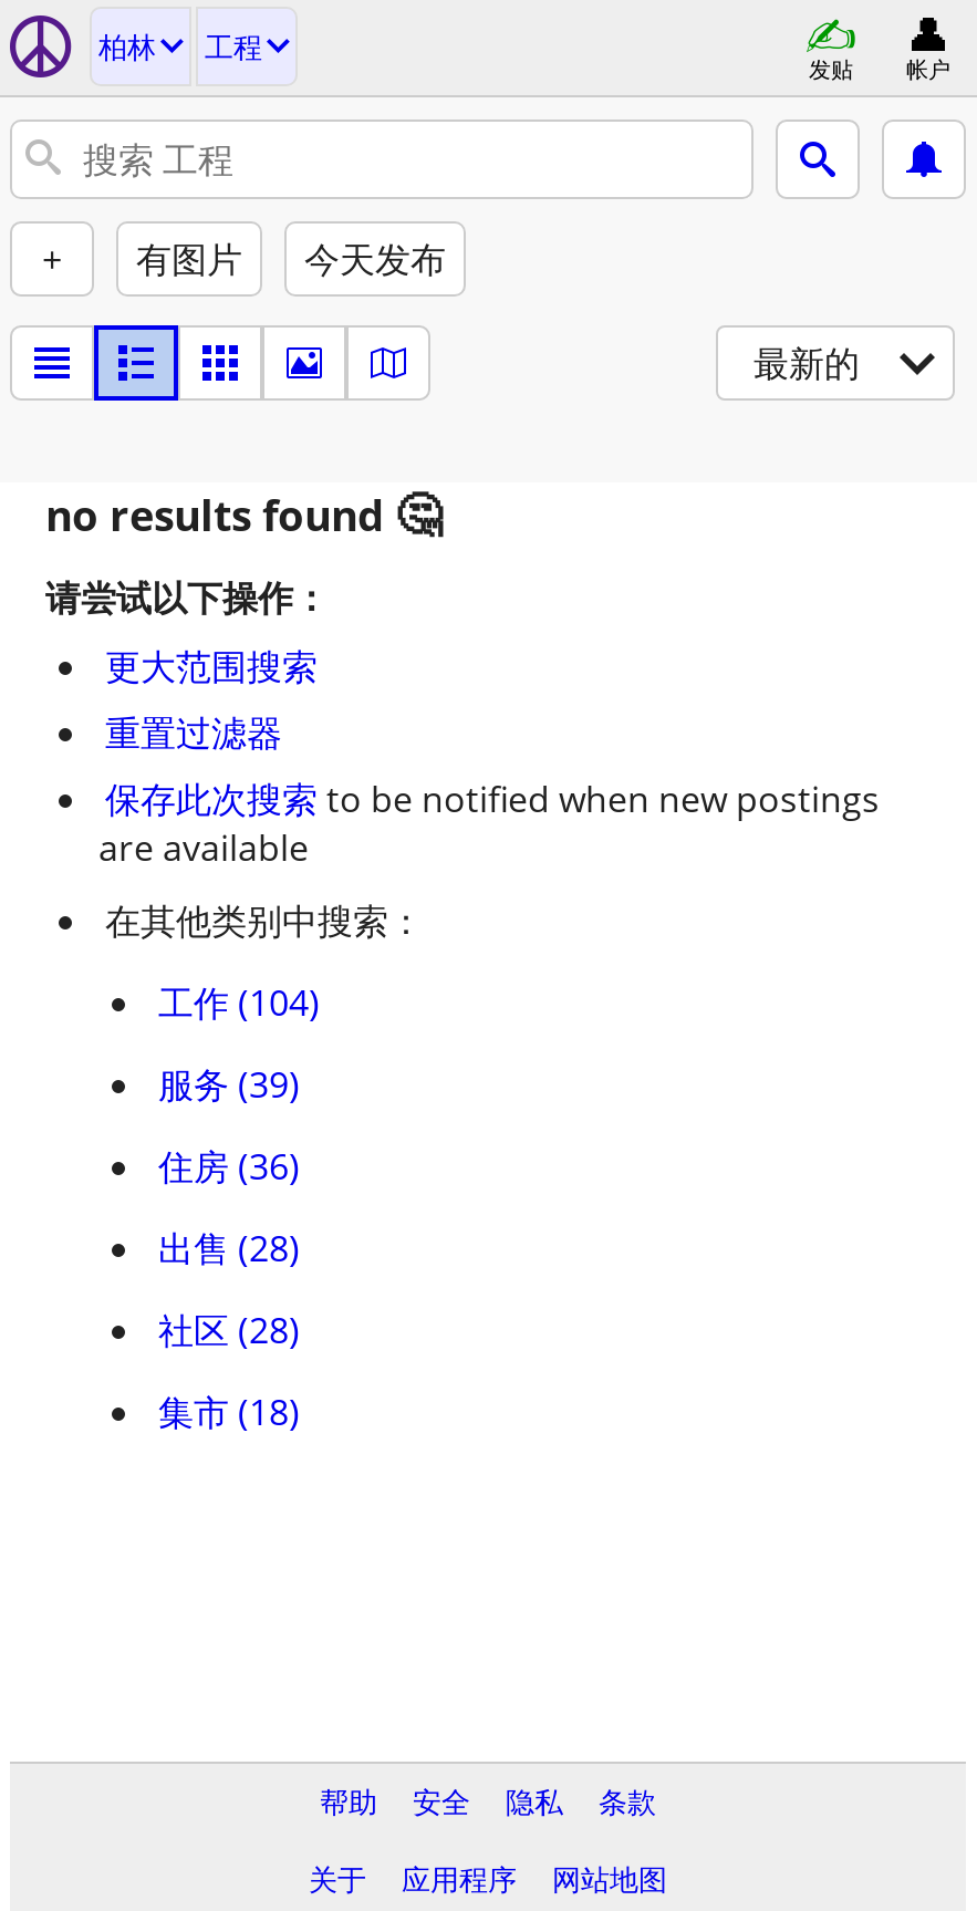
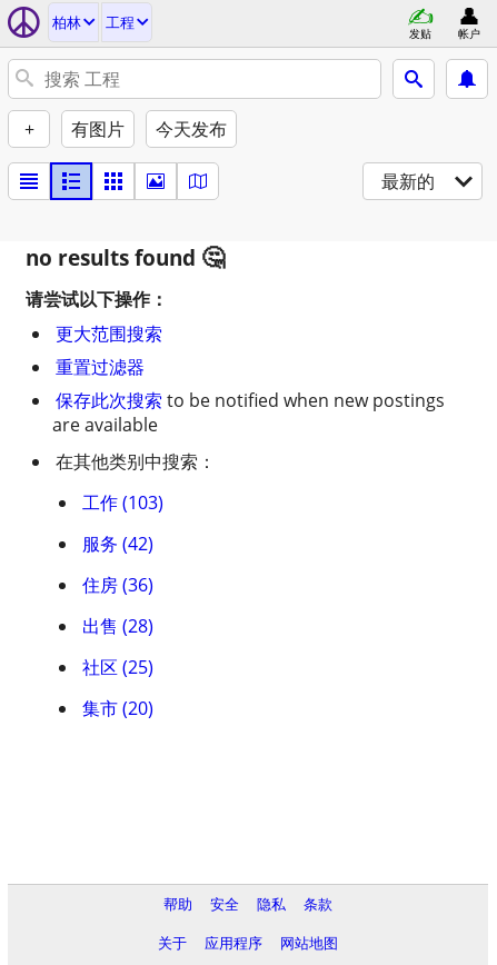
- 工作 (104)
+ 工作 (103)

- 服务 (39)
+ 服务 (42)

- 社区 (28)
+ 社区 (25)

- 集市 (18)
+ 集市 (20)
